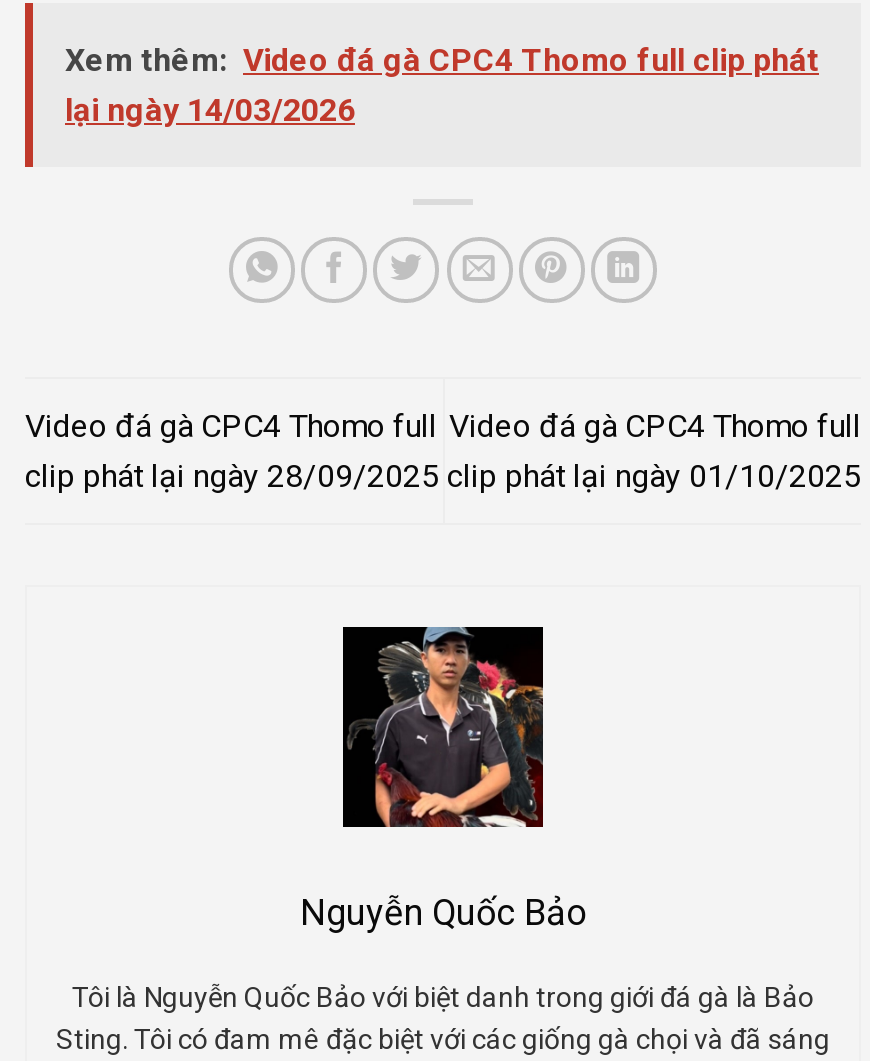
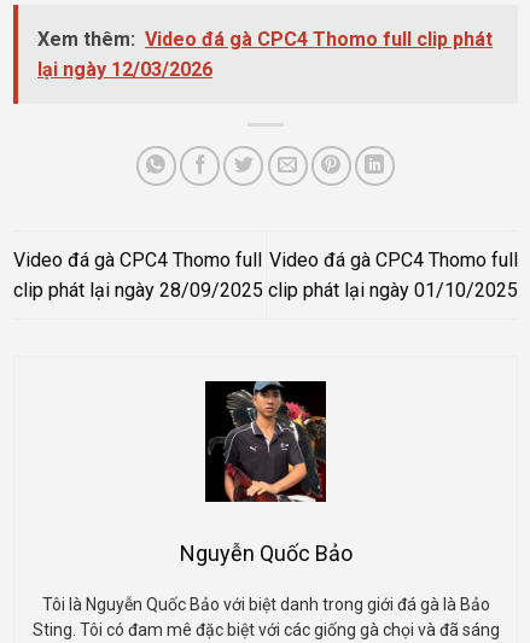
- lại ngày 14/03/2026
+ lại ngày 12/03/2026
